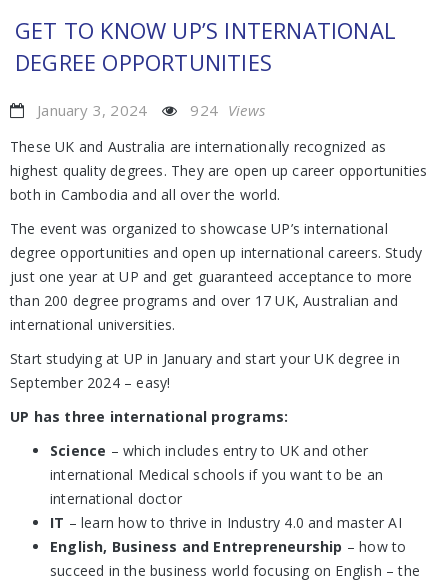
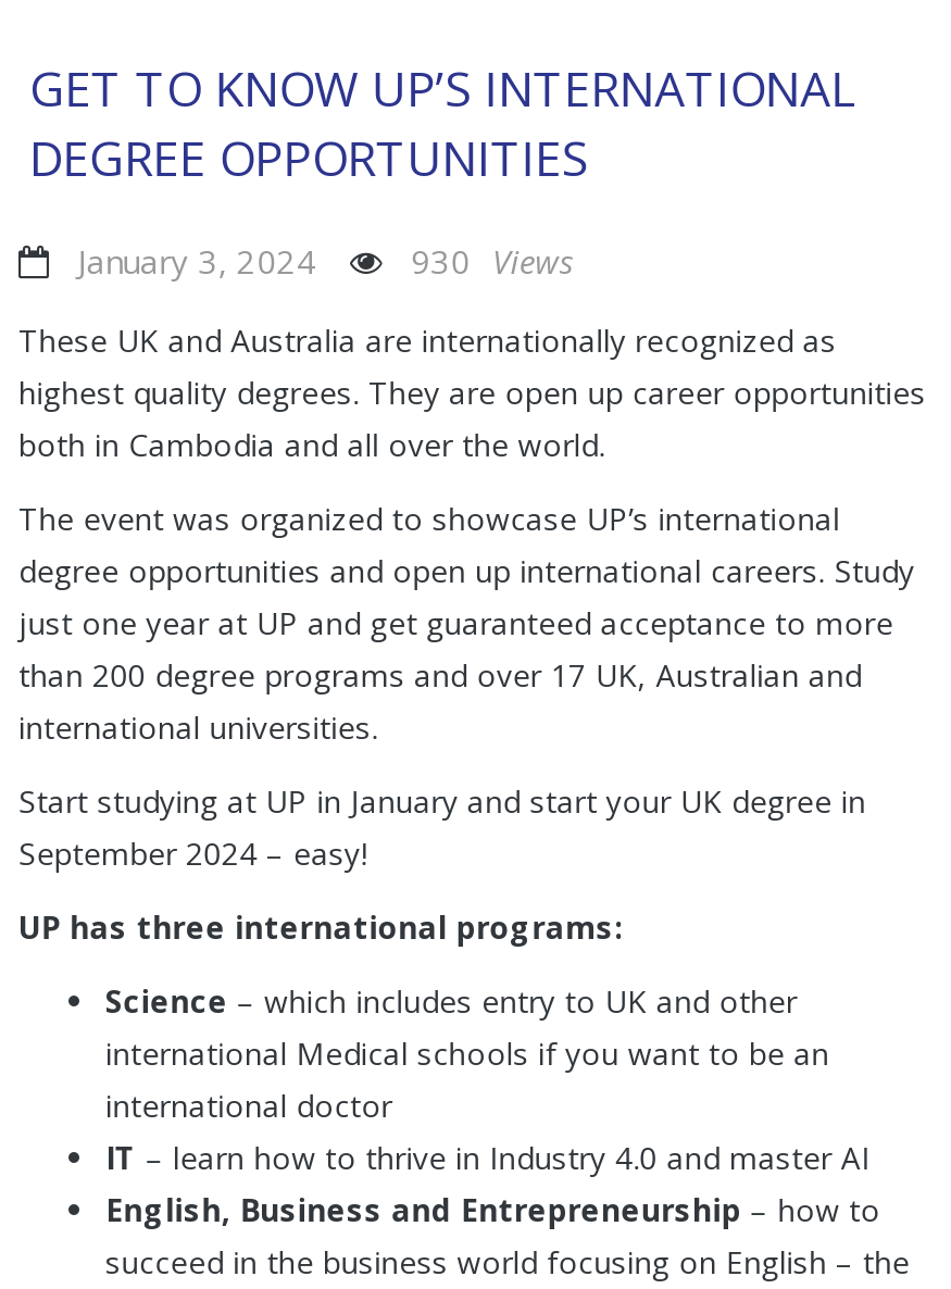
- 924 Views
+ 930 Views
